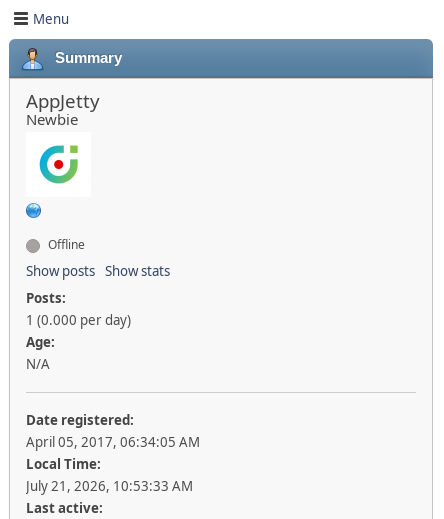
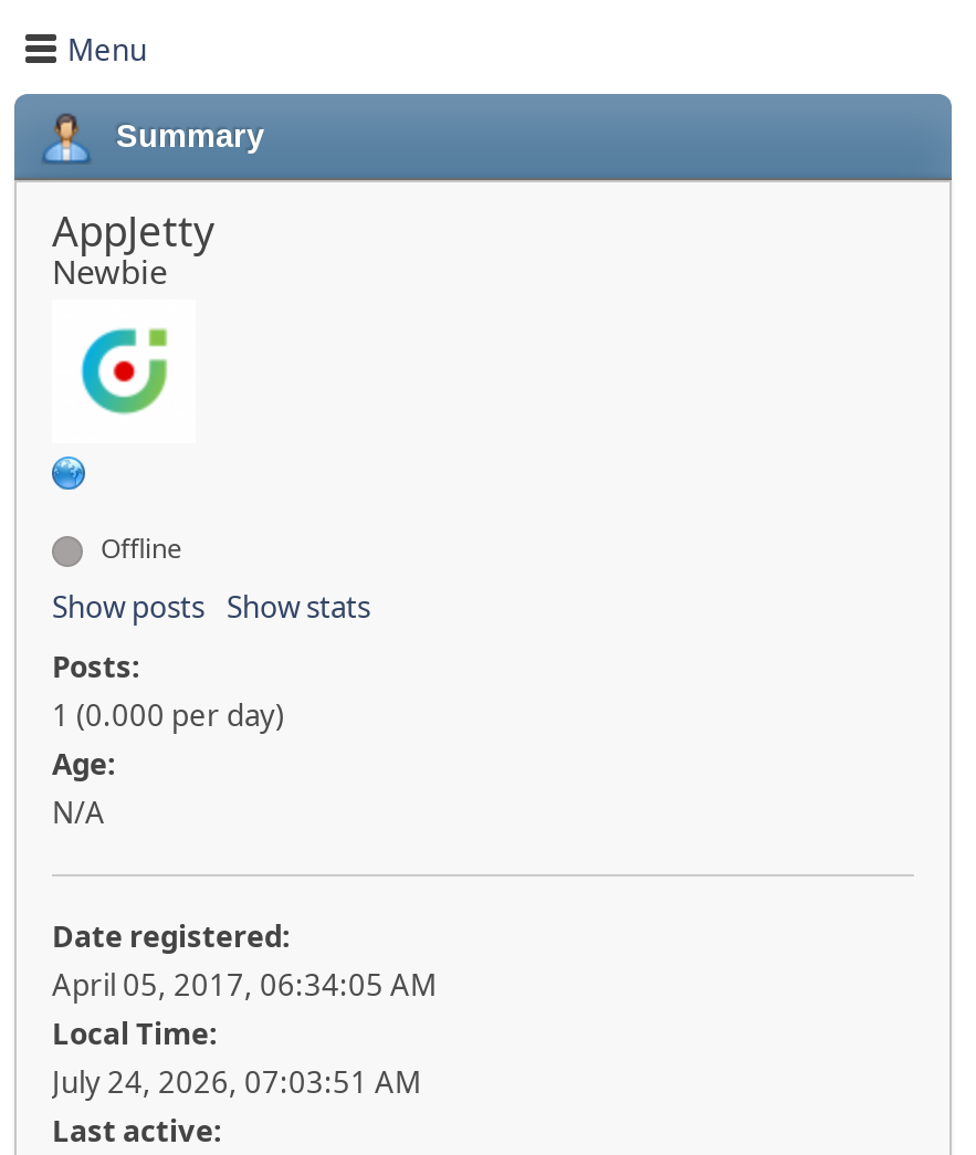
- July 21, 2026, 10:53:33 AM
+ July 24, 2026, 07:03:51 AM
